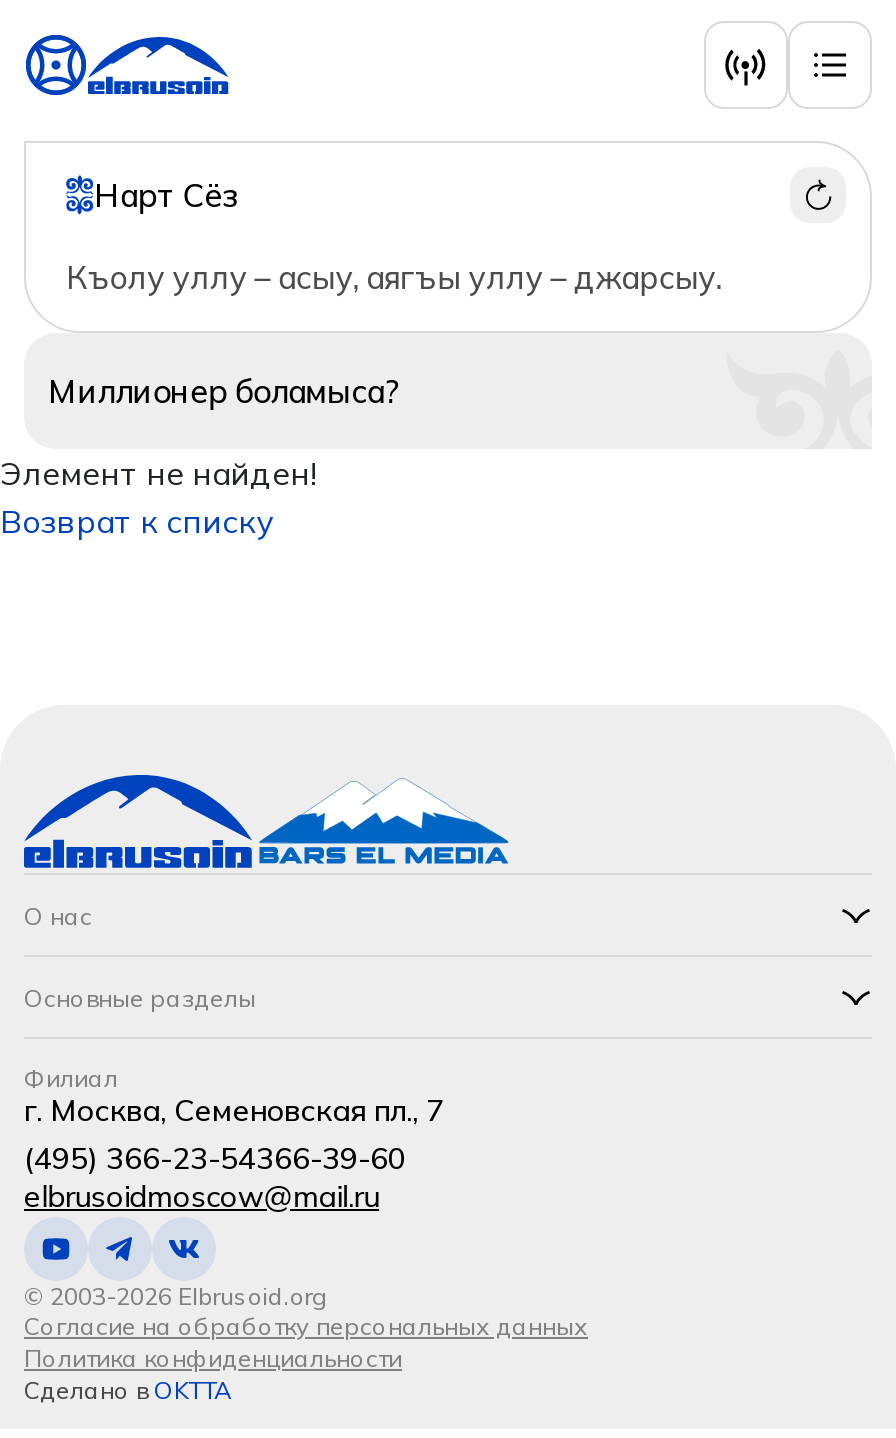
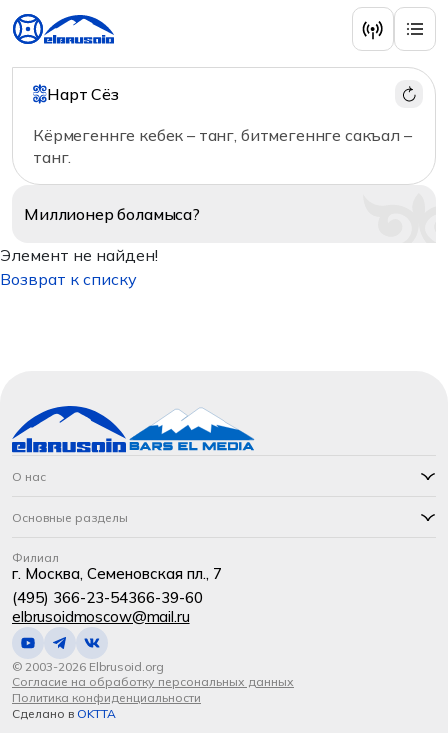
- Къолу уллу – асыу, аягъы уллу – джарсыу.
+ Кёрмегеннге кебек – танг, битмегеннге сакъал –
+ танг.
